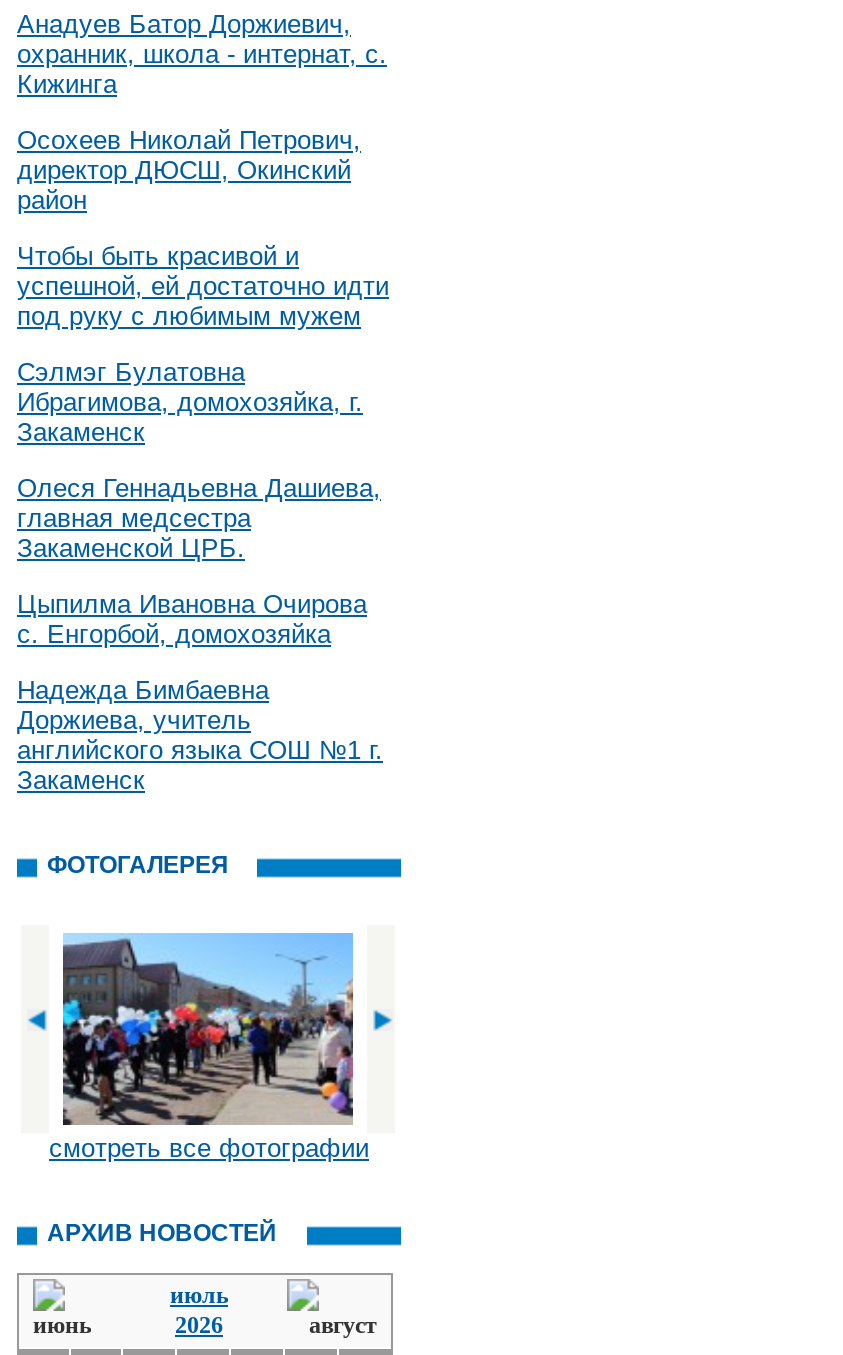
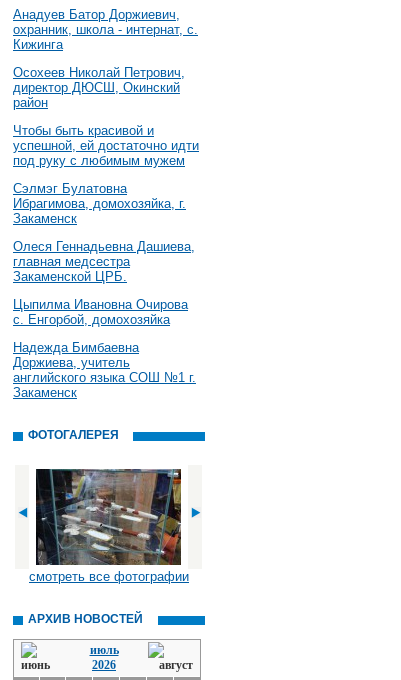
- [image]
+ [image]
